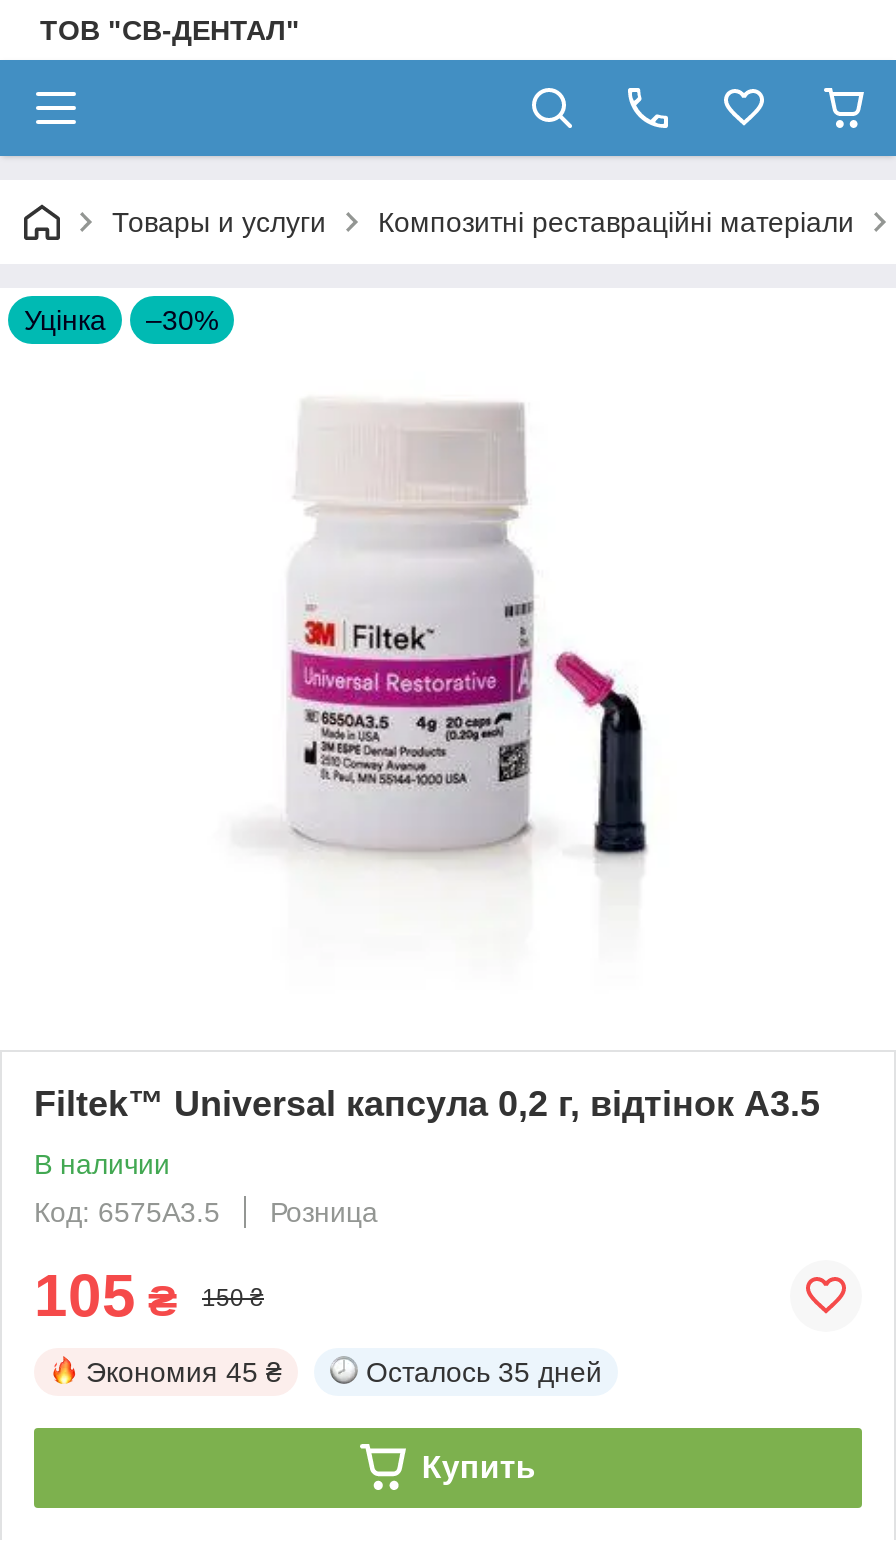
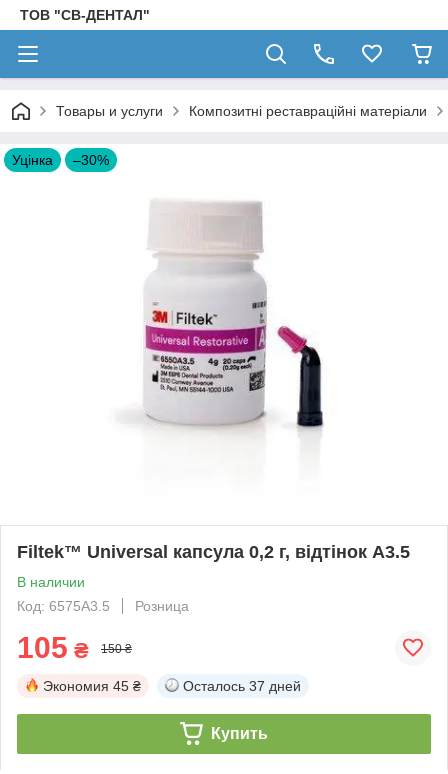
- Осталось 35 дней
+ Осталось 37 дней
